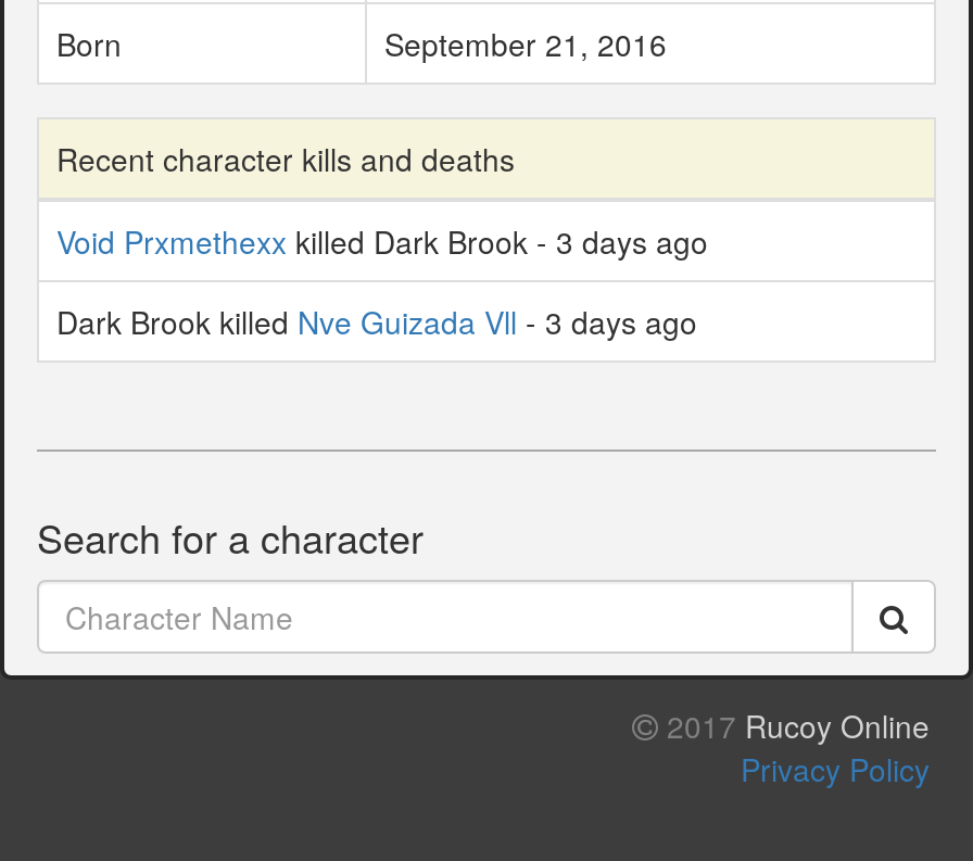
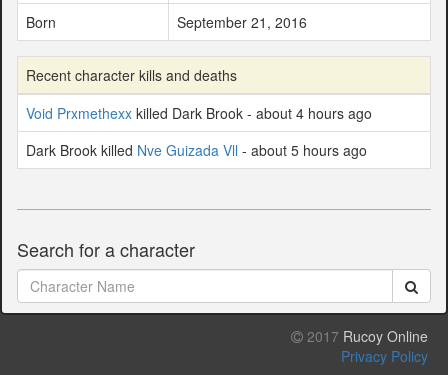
- Void Prxmethexx killed Dark Brook - 3 days ago
+ Void Prxmethexx killed Dark Brook - about 4 hours ago

- Dark Brook killed Nve Guizada Vll - 3 days ago
+ Dark Brook killed Nve Guizada Vll - about 5 hours ago
